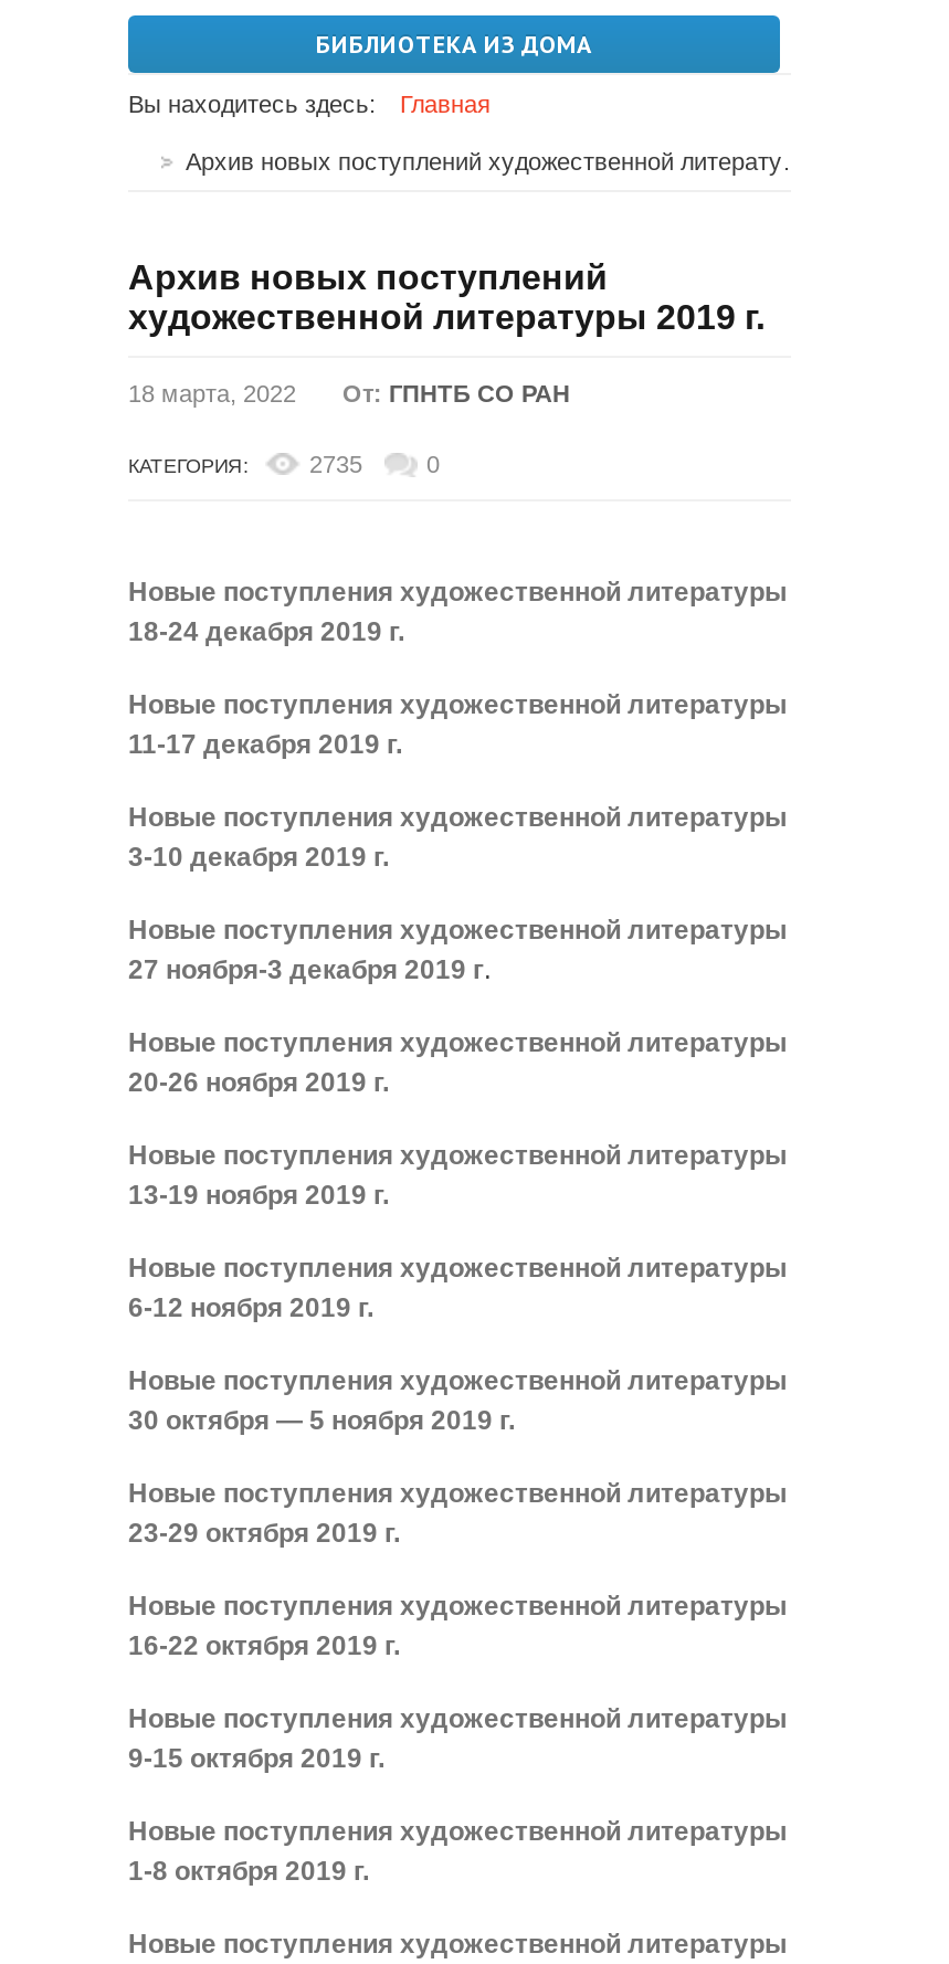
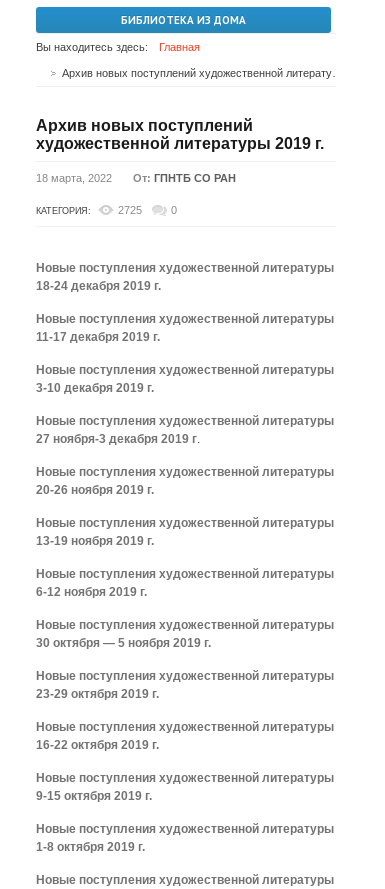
- 2735
+ 2725
